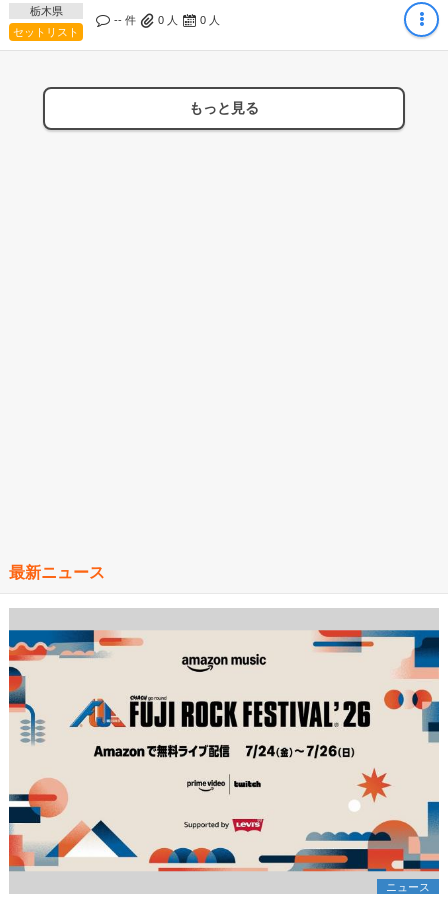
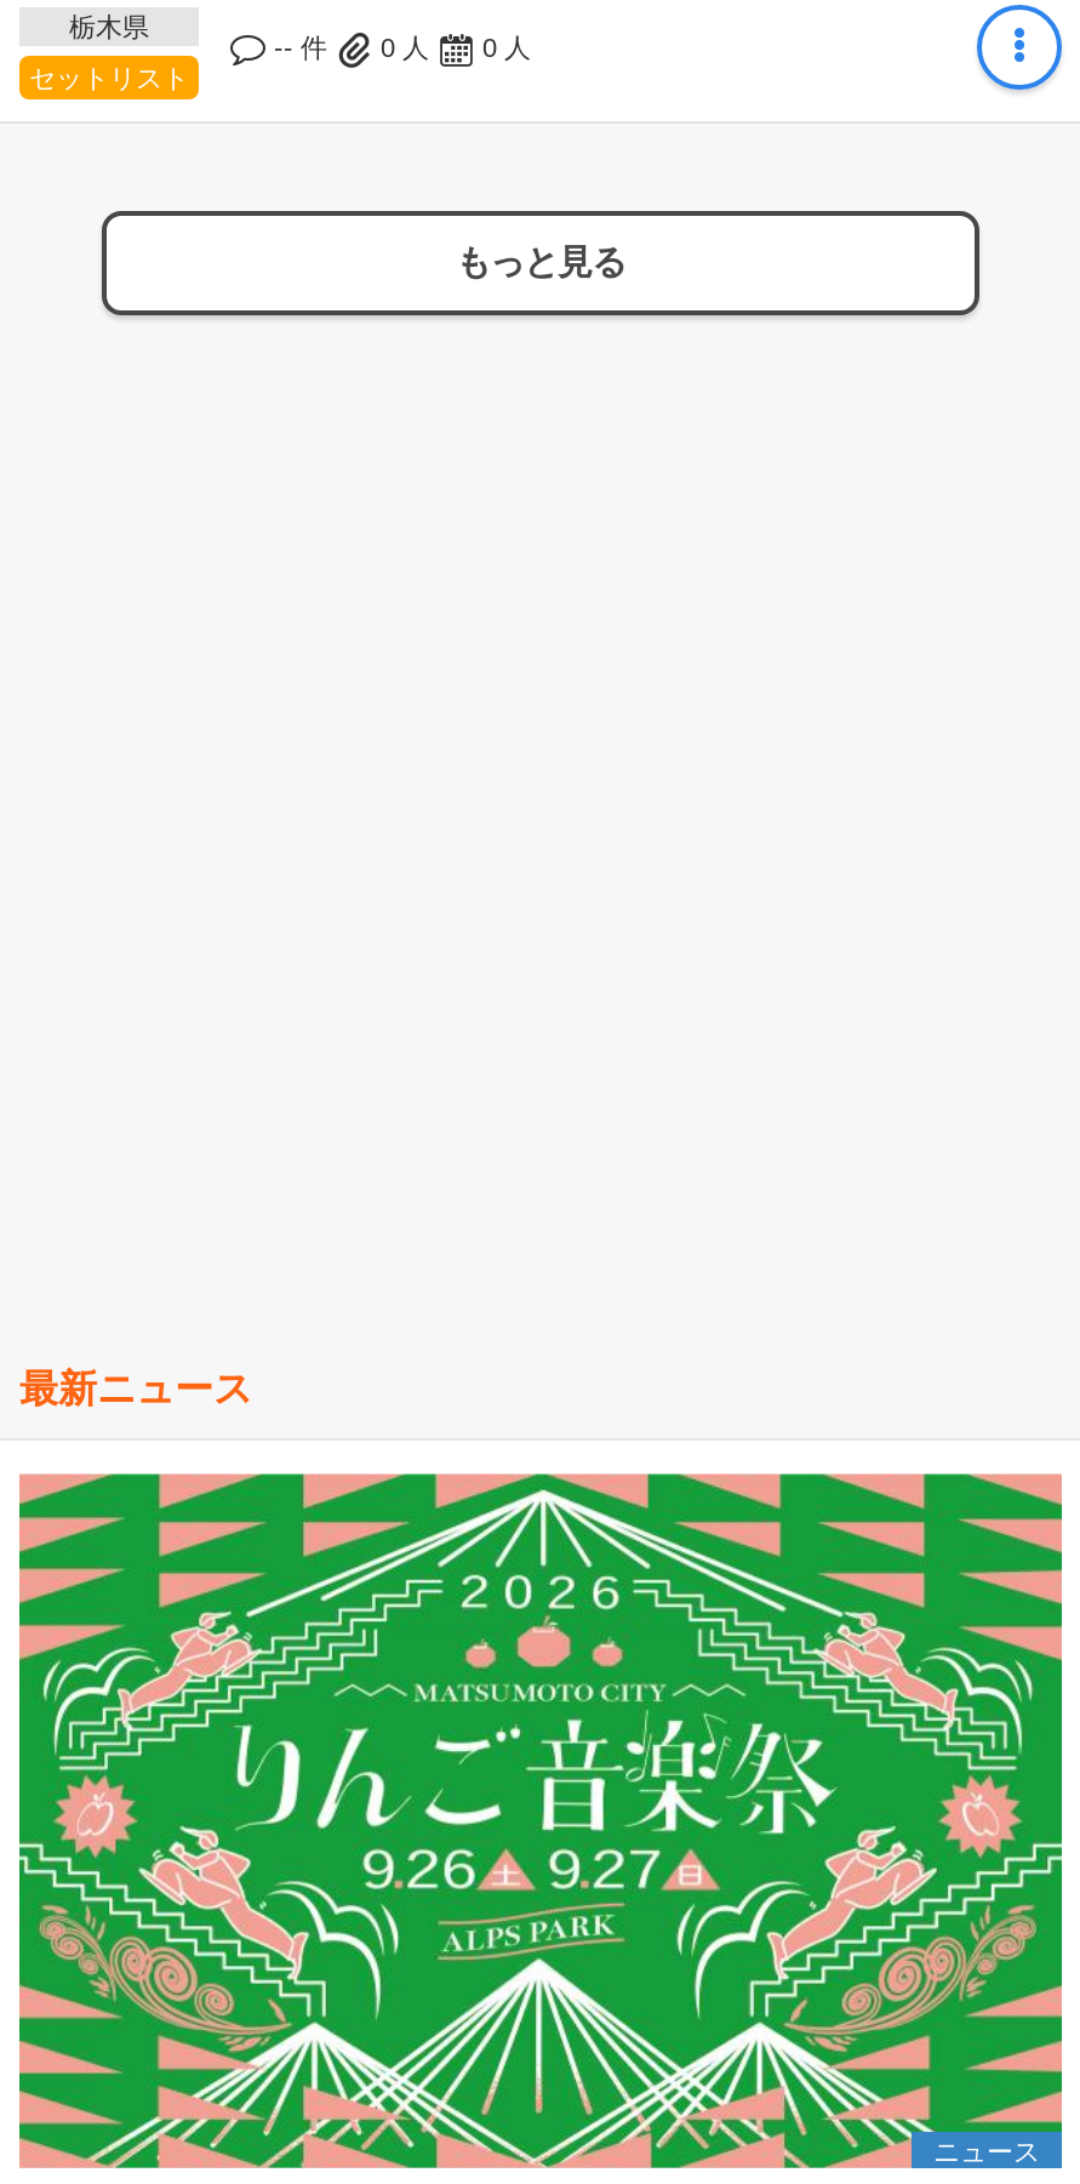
- [image]
+ [image]
